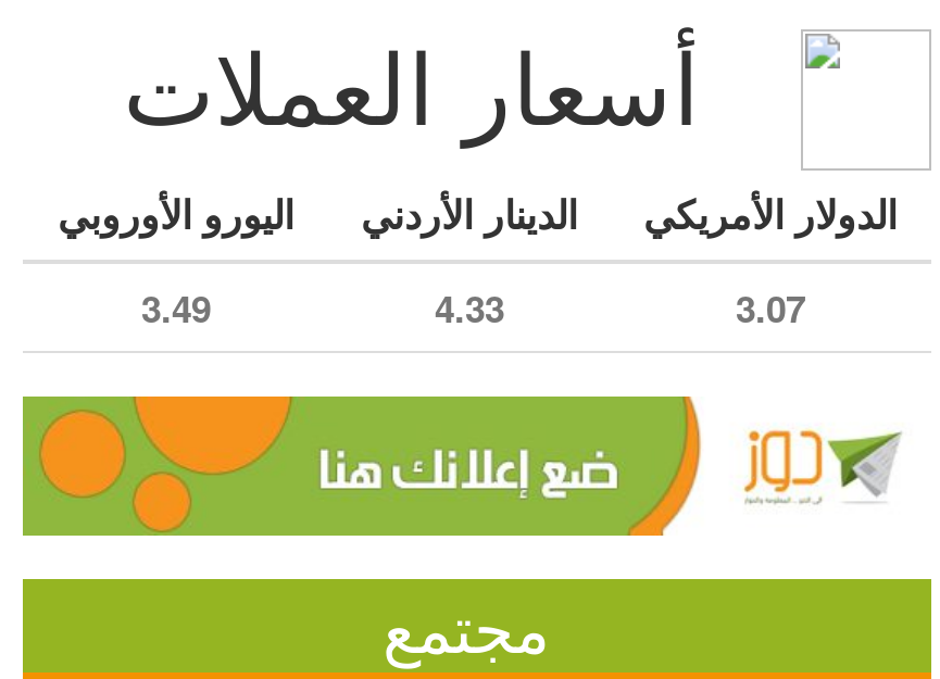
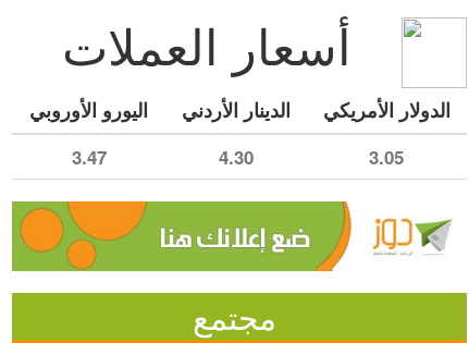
- 3.49
+ 3.47

- 4.33
+ 4.30

- 3.07
+ 3.05
